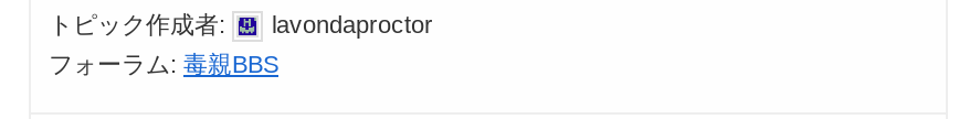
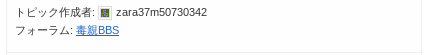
- lavondaproctor
+ zara37m50730342
